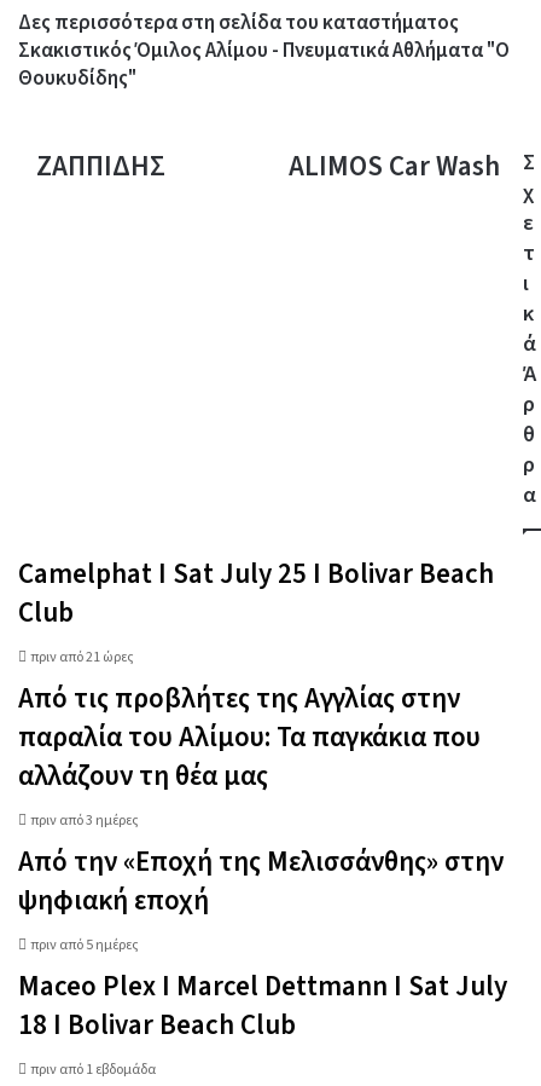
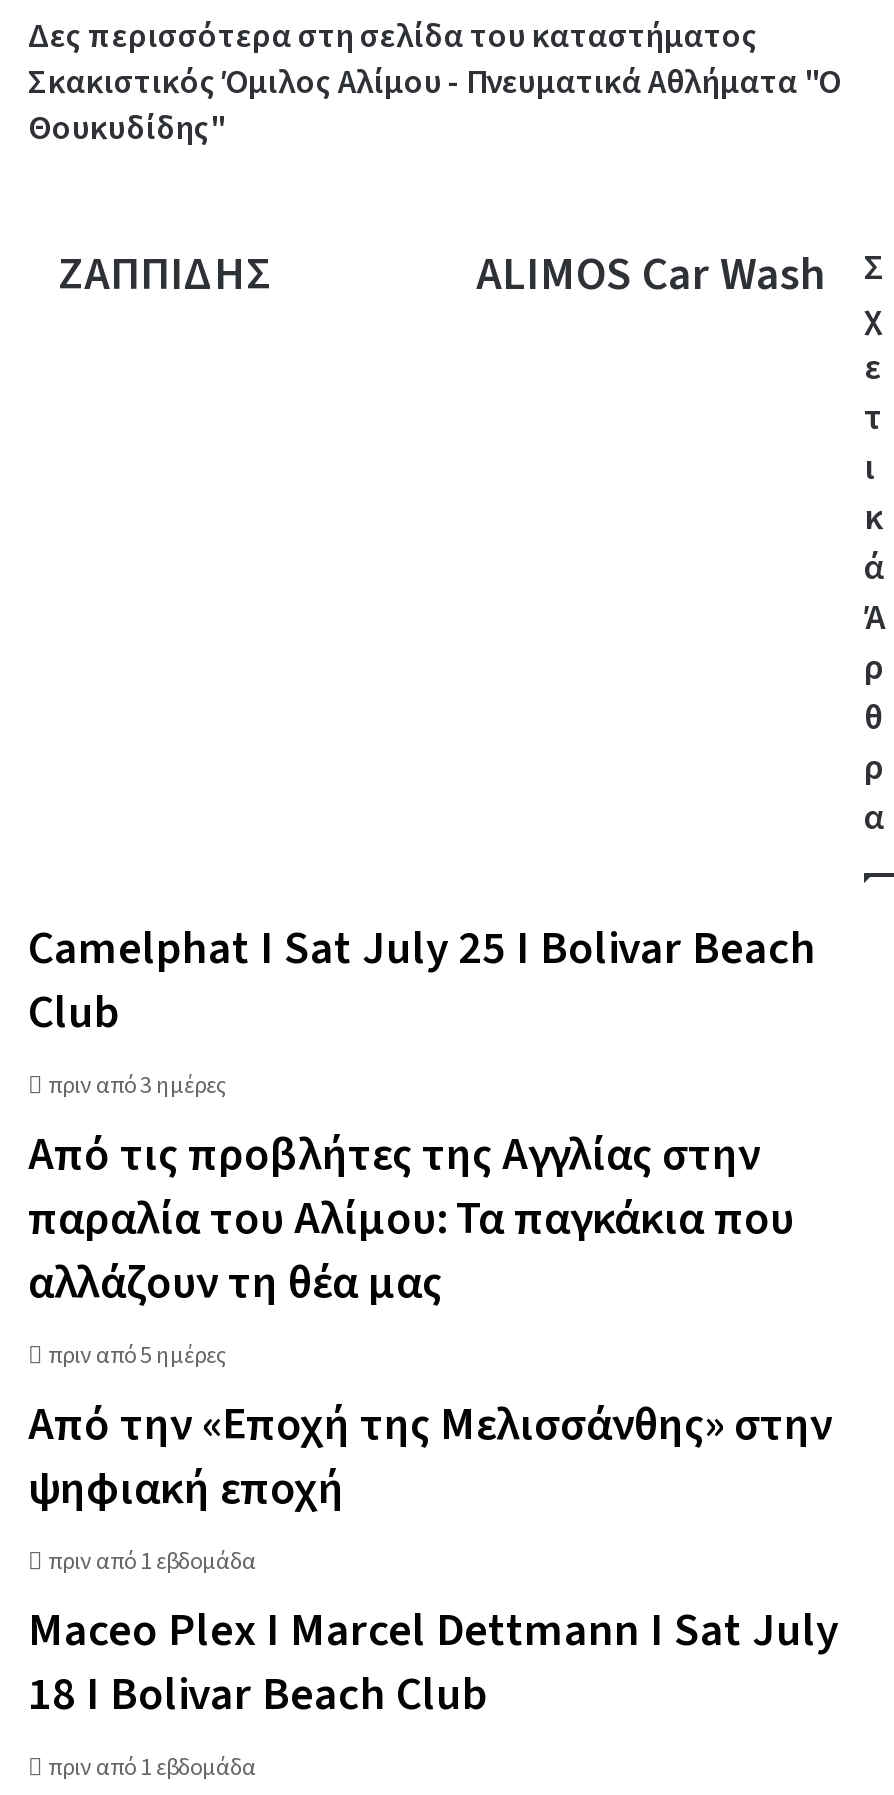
- πριν από 21 ώρες

moved up: πριν από 3 ημέρες

+ πριν από 1 εβδομάδα

moved up: πριν από 5 ημέρες
